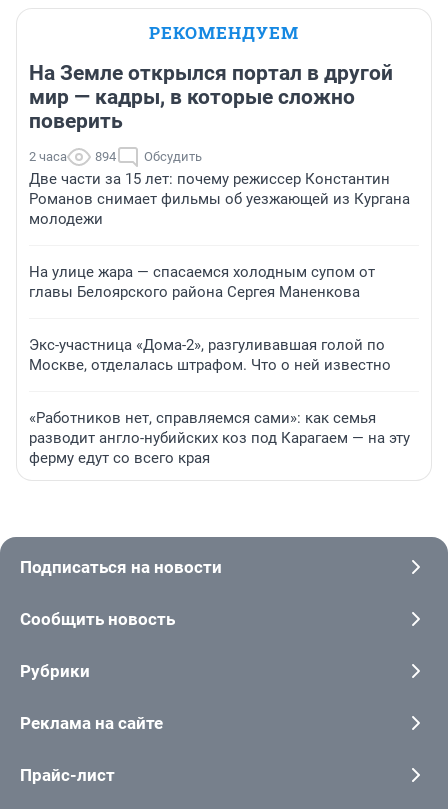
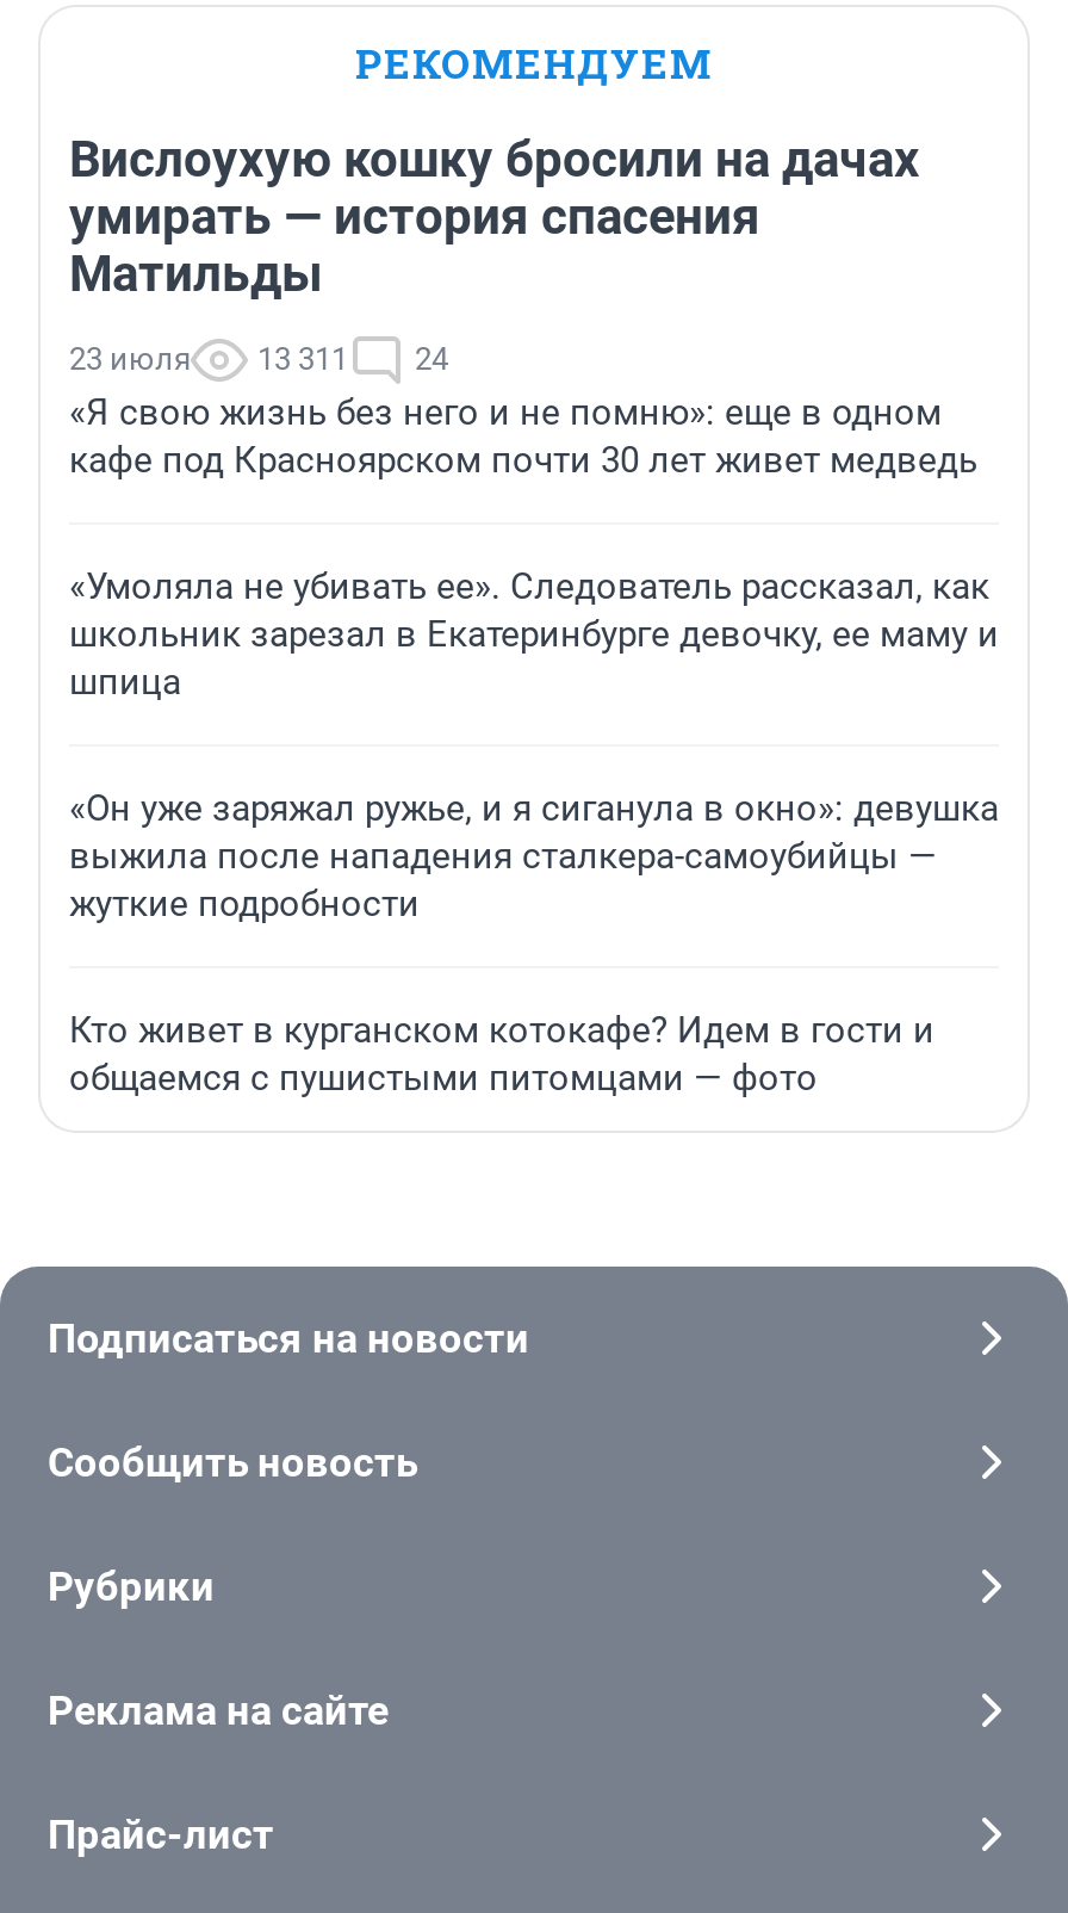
- На Земле открылся портал в другой
- мир — кадры, в которые сложно
- поверить
+ Вислоухую кошку бросили на дачах
+ умирать — история спасения
+ Матильды

- 2 часа
- 894
- Обсудить
- Две части за 15 лет: почему режиссер Константин
- Романов снимает фильмы об уезжающей из Кургана
- молодежи
+ 23 июля
+ 13 311
+ 24
+ «Я свою жизнь без него и не помню»: еще в одном
+ кафе под Красноярском почти 30 лет живет медведь

- На улице жара — спасаемся холодным супом от
- главы Белоярского района Сергея Маненкова
+ «Умоляла не убивать ее». Следователь рассказал, как
+ школьник зарезал в Екатеринбурге девочку, ее маму и
+ шпица

- Экс-участница «Дома-2», разгуливавшая голой по
- Москве, отделалась штрафом. Что о ней известно
+ «Он уже заряжал ружье, и я сиганула в окно»: девушка
+ выжила после нападения сталкера-самоубийцы —
+ жуткие подробности

- «Работников нет, справляемся сами»: как семья
- разводит англо-нубийских коз под Карагаем — на эту
- ферму едут со всего края
+ Кто живет в курганском котокафе? Идем в гости и
+ общаемся с пушистыми питомцами — фото
